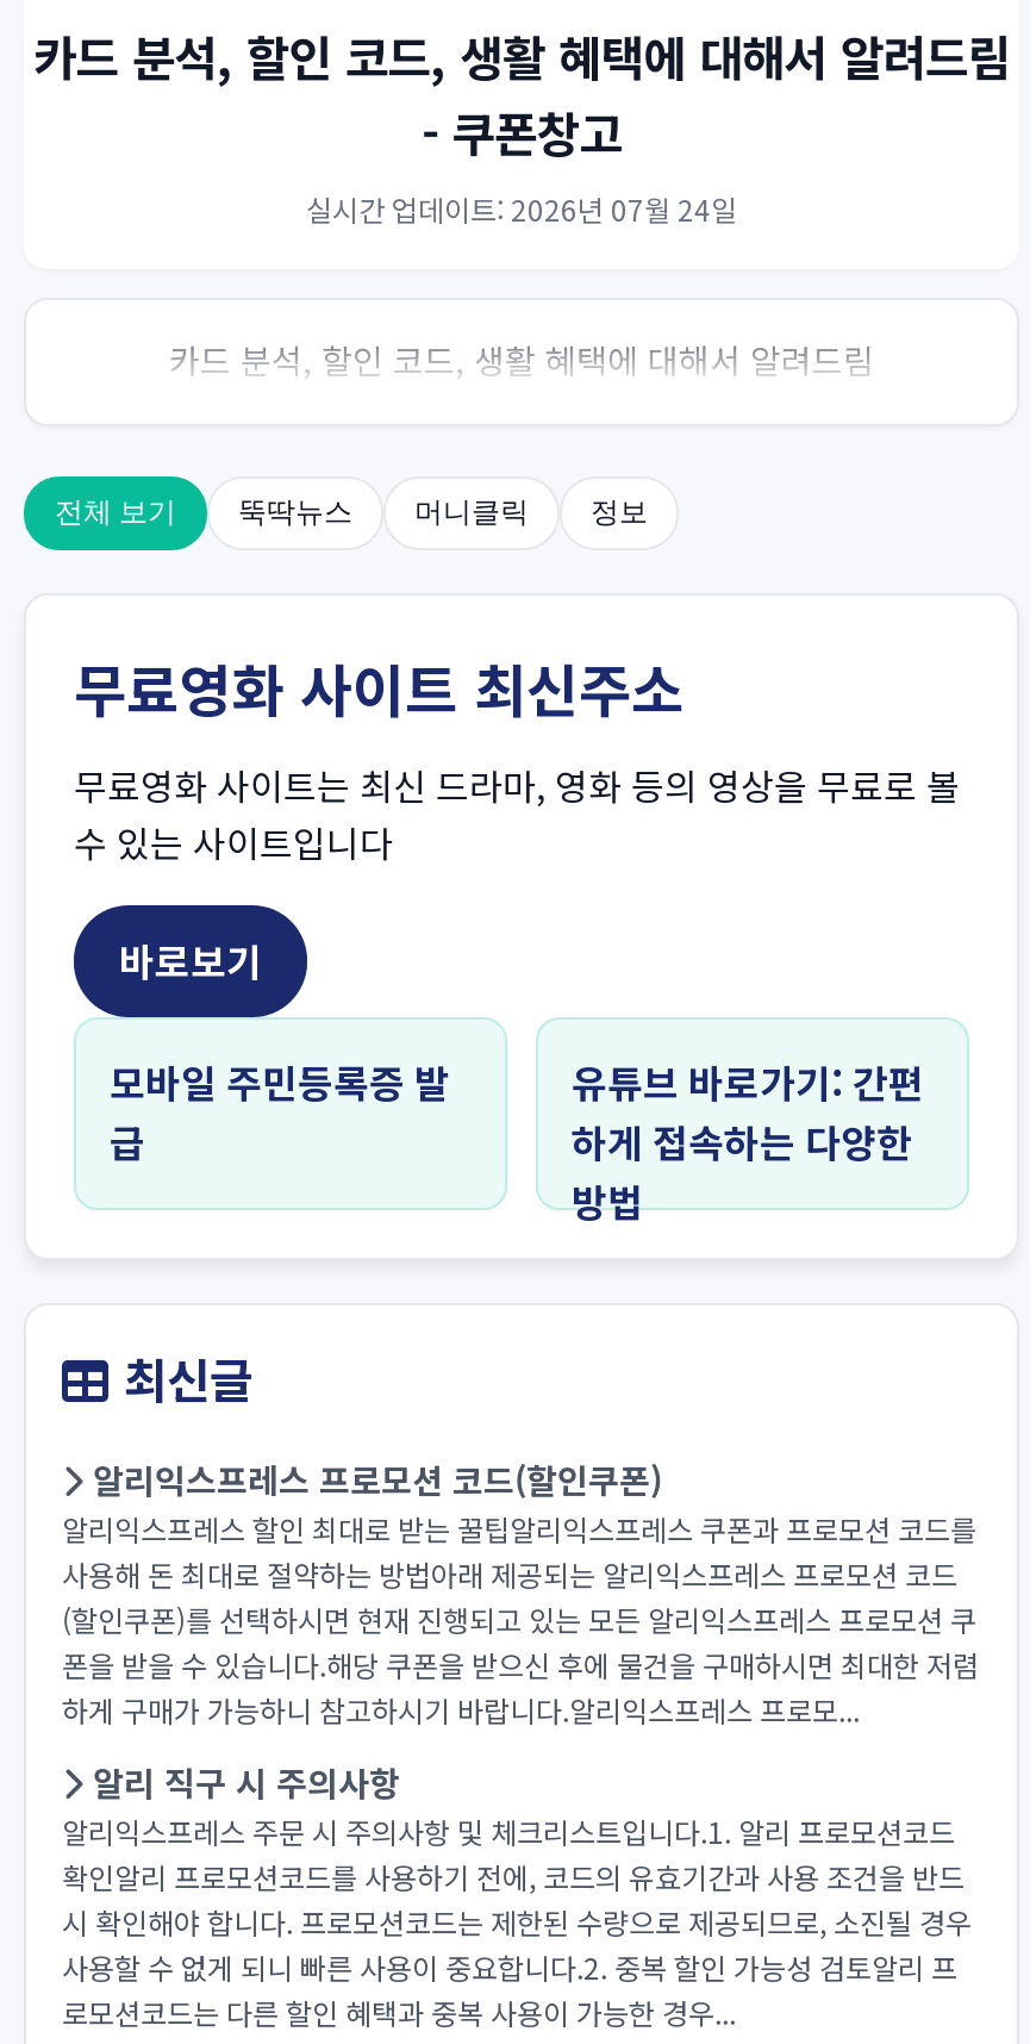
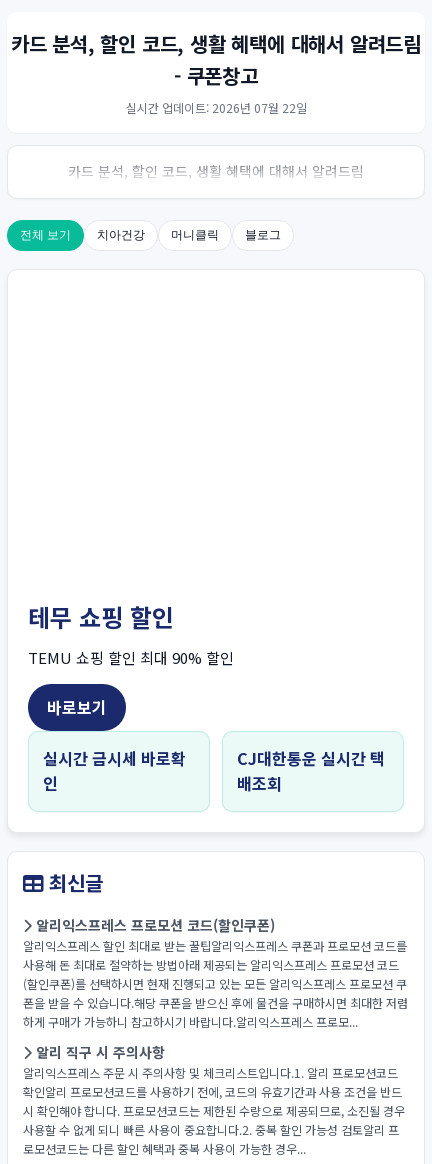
- 실시간 업데이트: 2026년 07월 24일
+ 실시간 업데이트: 2026년 07월 22일

- 뚝딱뉴스
+ 치아건강

- 정보
+ 블로그

- 무료영화 사이트 최신주소
- 무료영화 사이트는 최신 드라마, 영화 등의 영상을 무료로 볼
- 수 있는 사이트입니다
+ 테무 쇼핑 할인
+ TEMU 쇼핑 할인 최대 90% 할인

- 모바일 주민등록증 발
- 급
+ 실시간 금시세 바로확
+ 인

- 유튜브 바로가기: 간편
- 하게 접속하는 다양한
- 방법
+ CJ대한통운 실시간 택
+ 배조회
